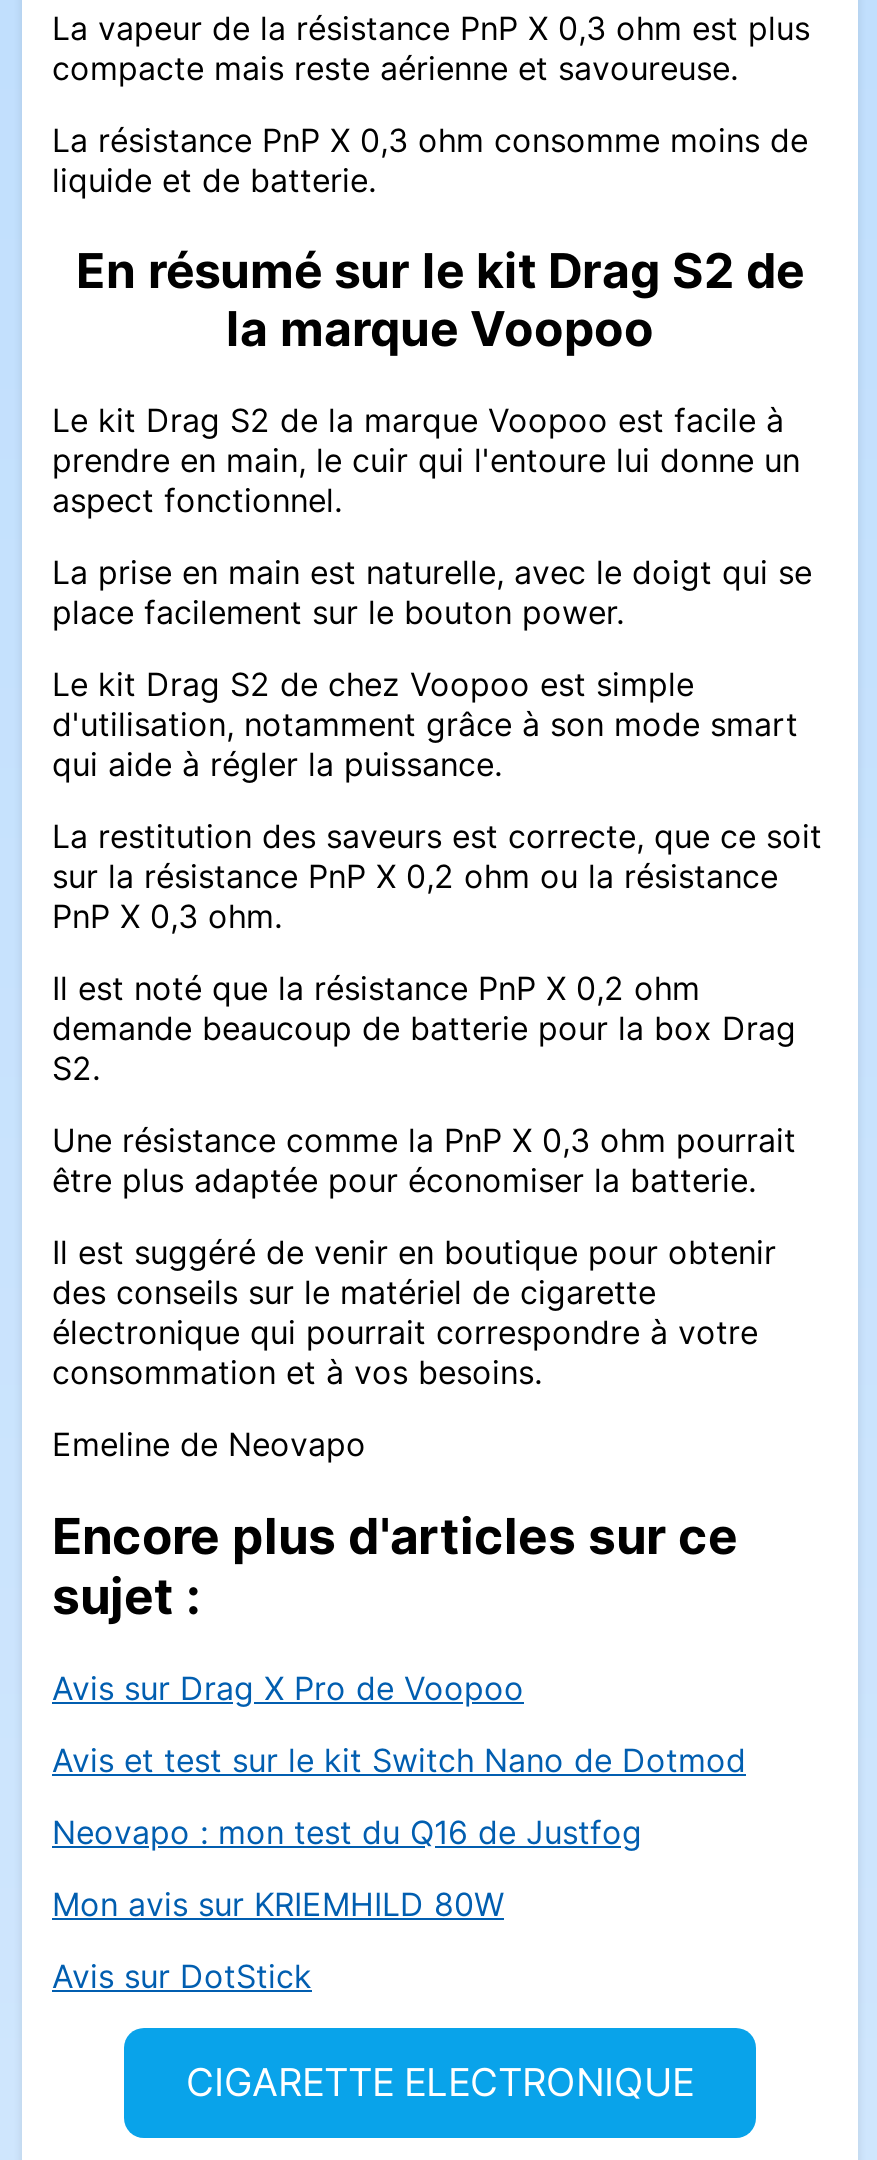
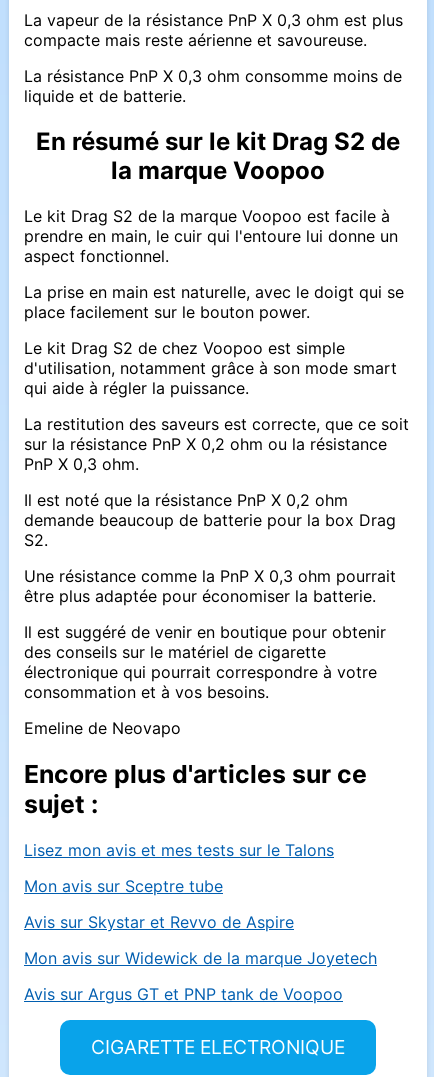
- Avis sur Drag X Pro de Voopoo
+ Lisez mon avis et mes tests sur le Talons

- Avis et test sur le kit Switch Nano de Dotmod
+ Mon avis sur Sceptre tube

- Neovapo : mon test du Q16 de Justfog
+ Avis sur Skystar et Revvo de Aspire

- Mon avis sur KRIEMHILD 80W
+ Mon avis sur Widewick de la marque Joyetech

- Avis sur DotStick
+ Avis sur Argus GT et PNP tank de Voopoo
